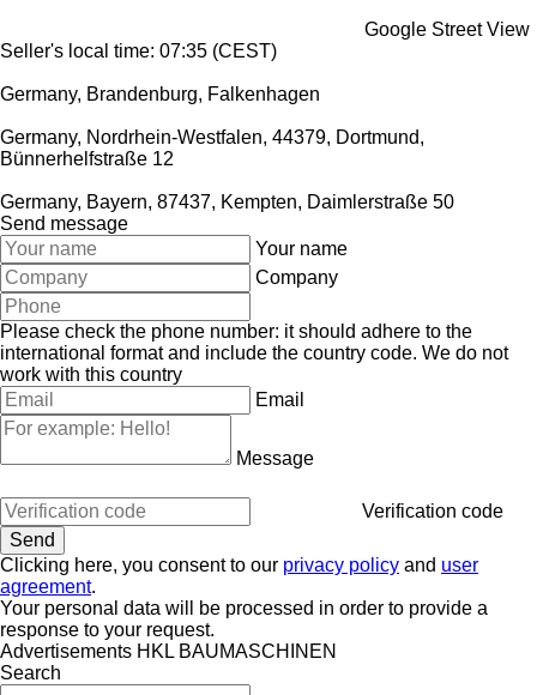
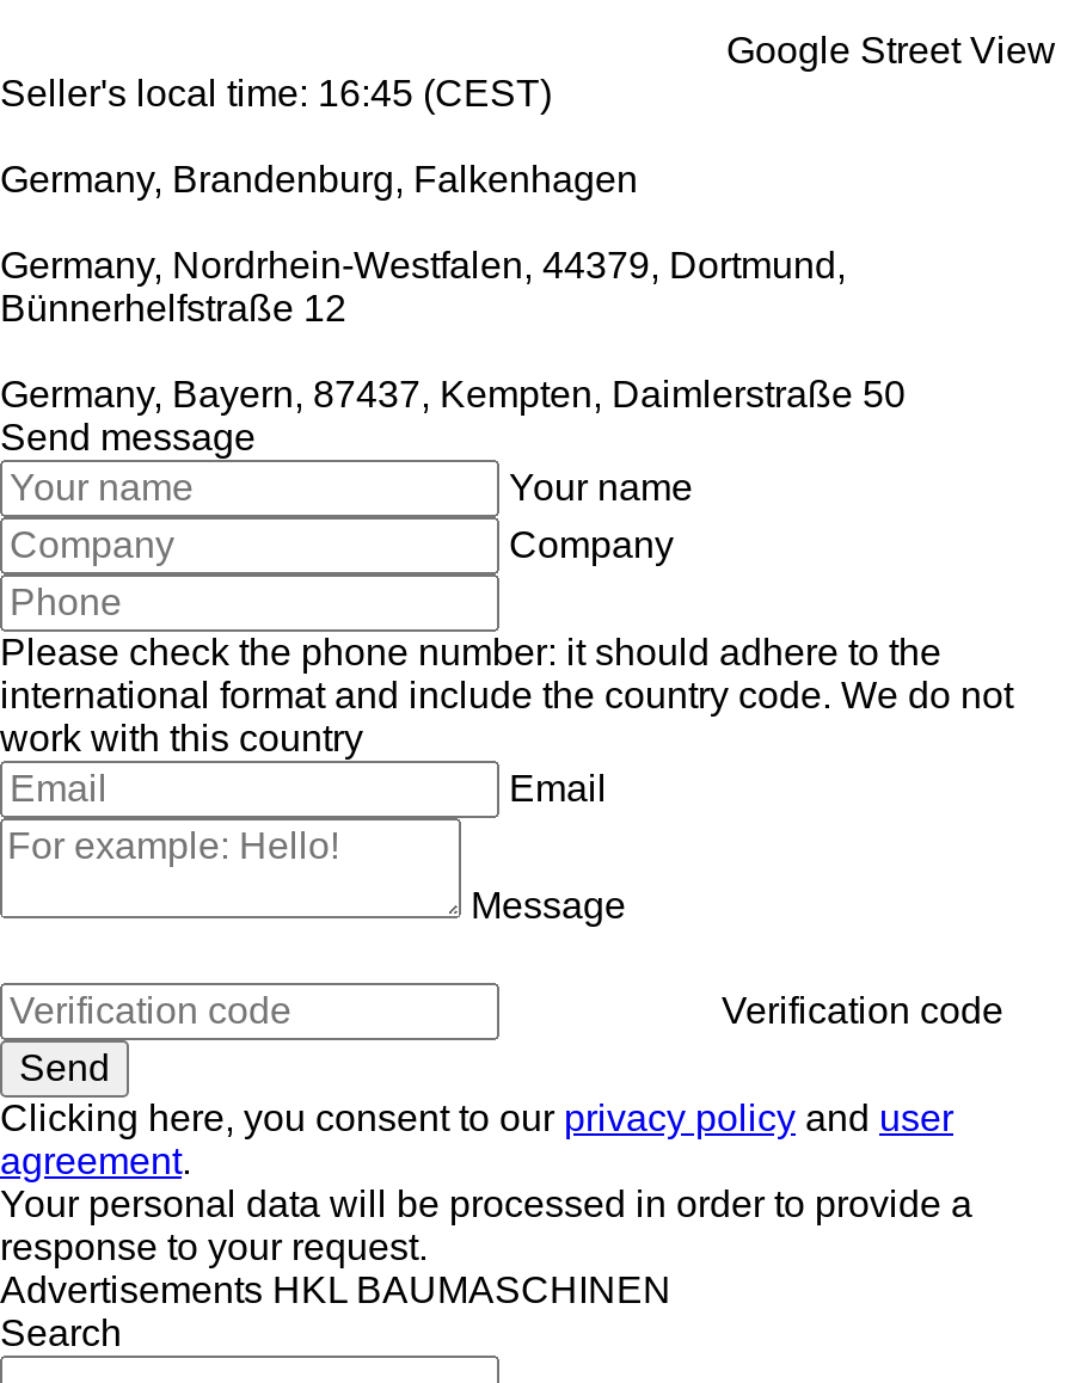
- Seller's local time: 07:35 (CEST)
+ Seller's local time: 16:45 (CEST)
